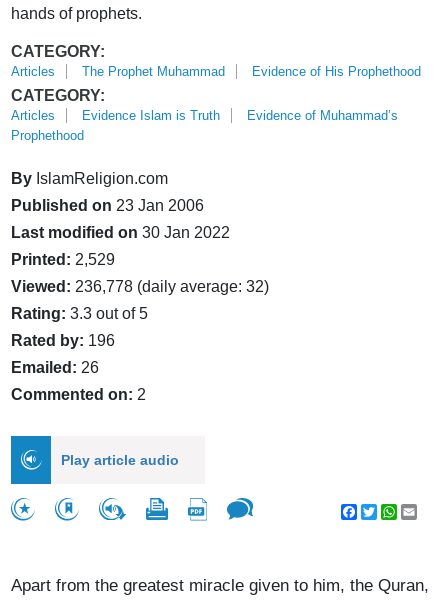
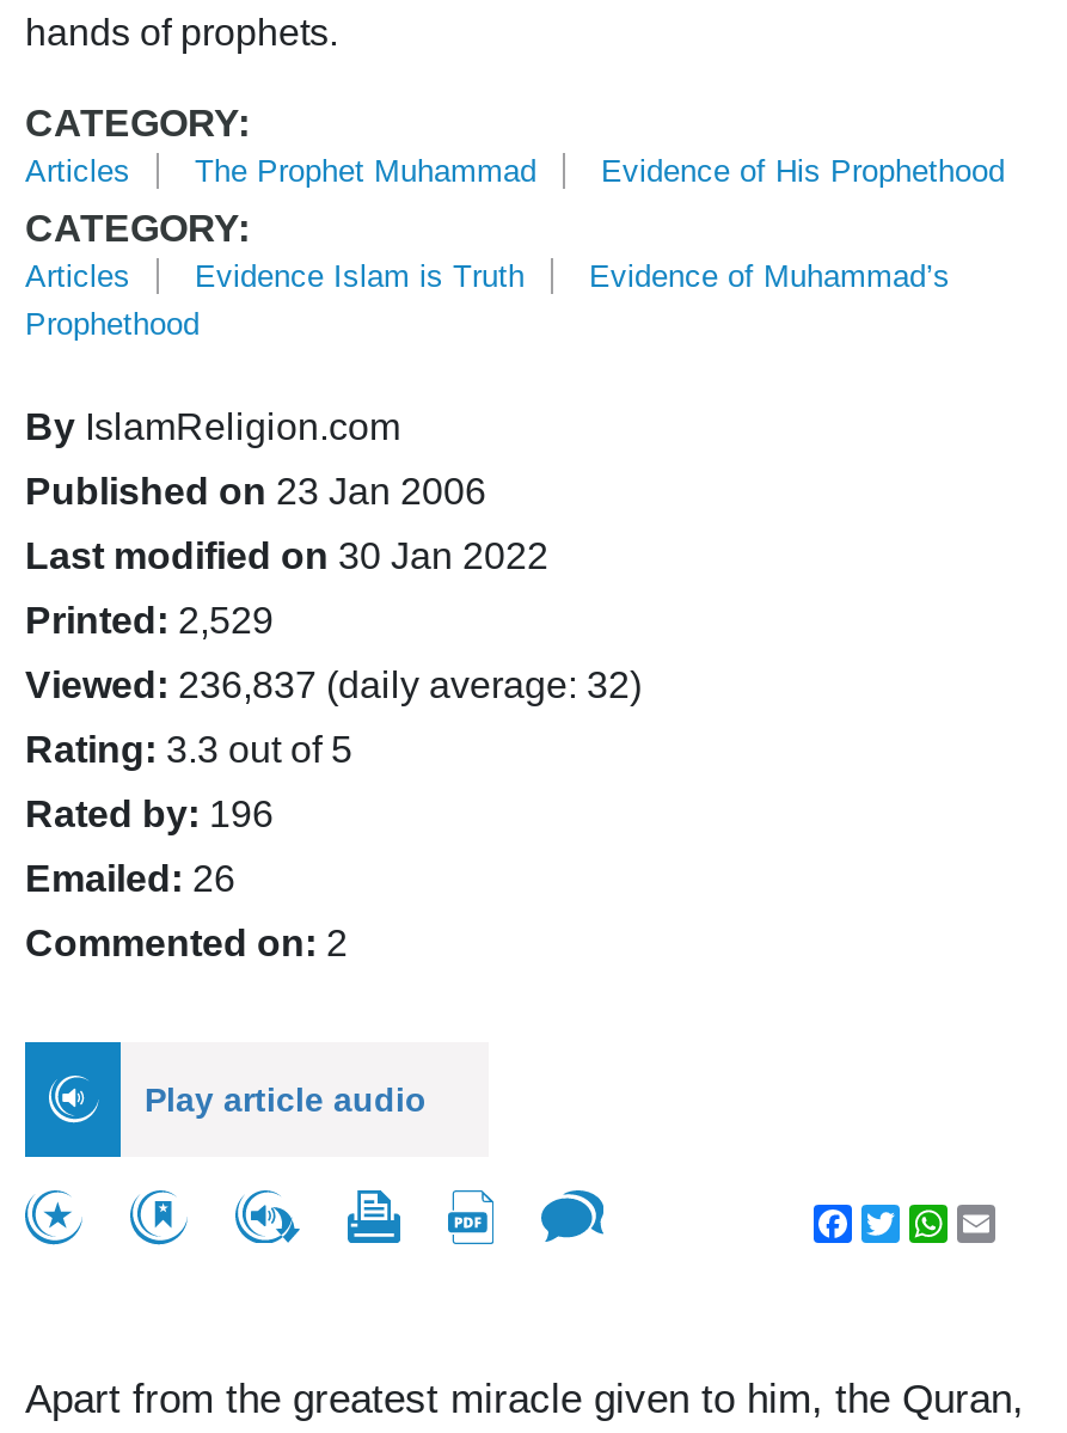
- Viewed: 236,778 (daily average: 32)
+ Viewed: 236,837 (daily average: 32)
